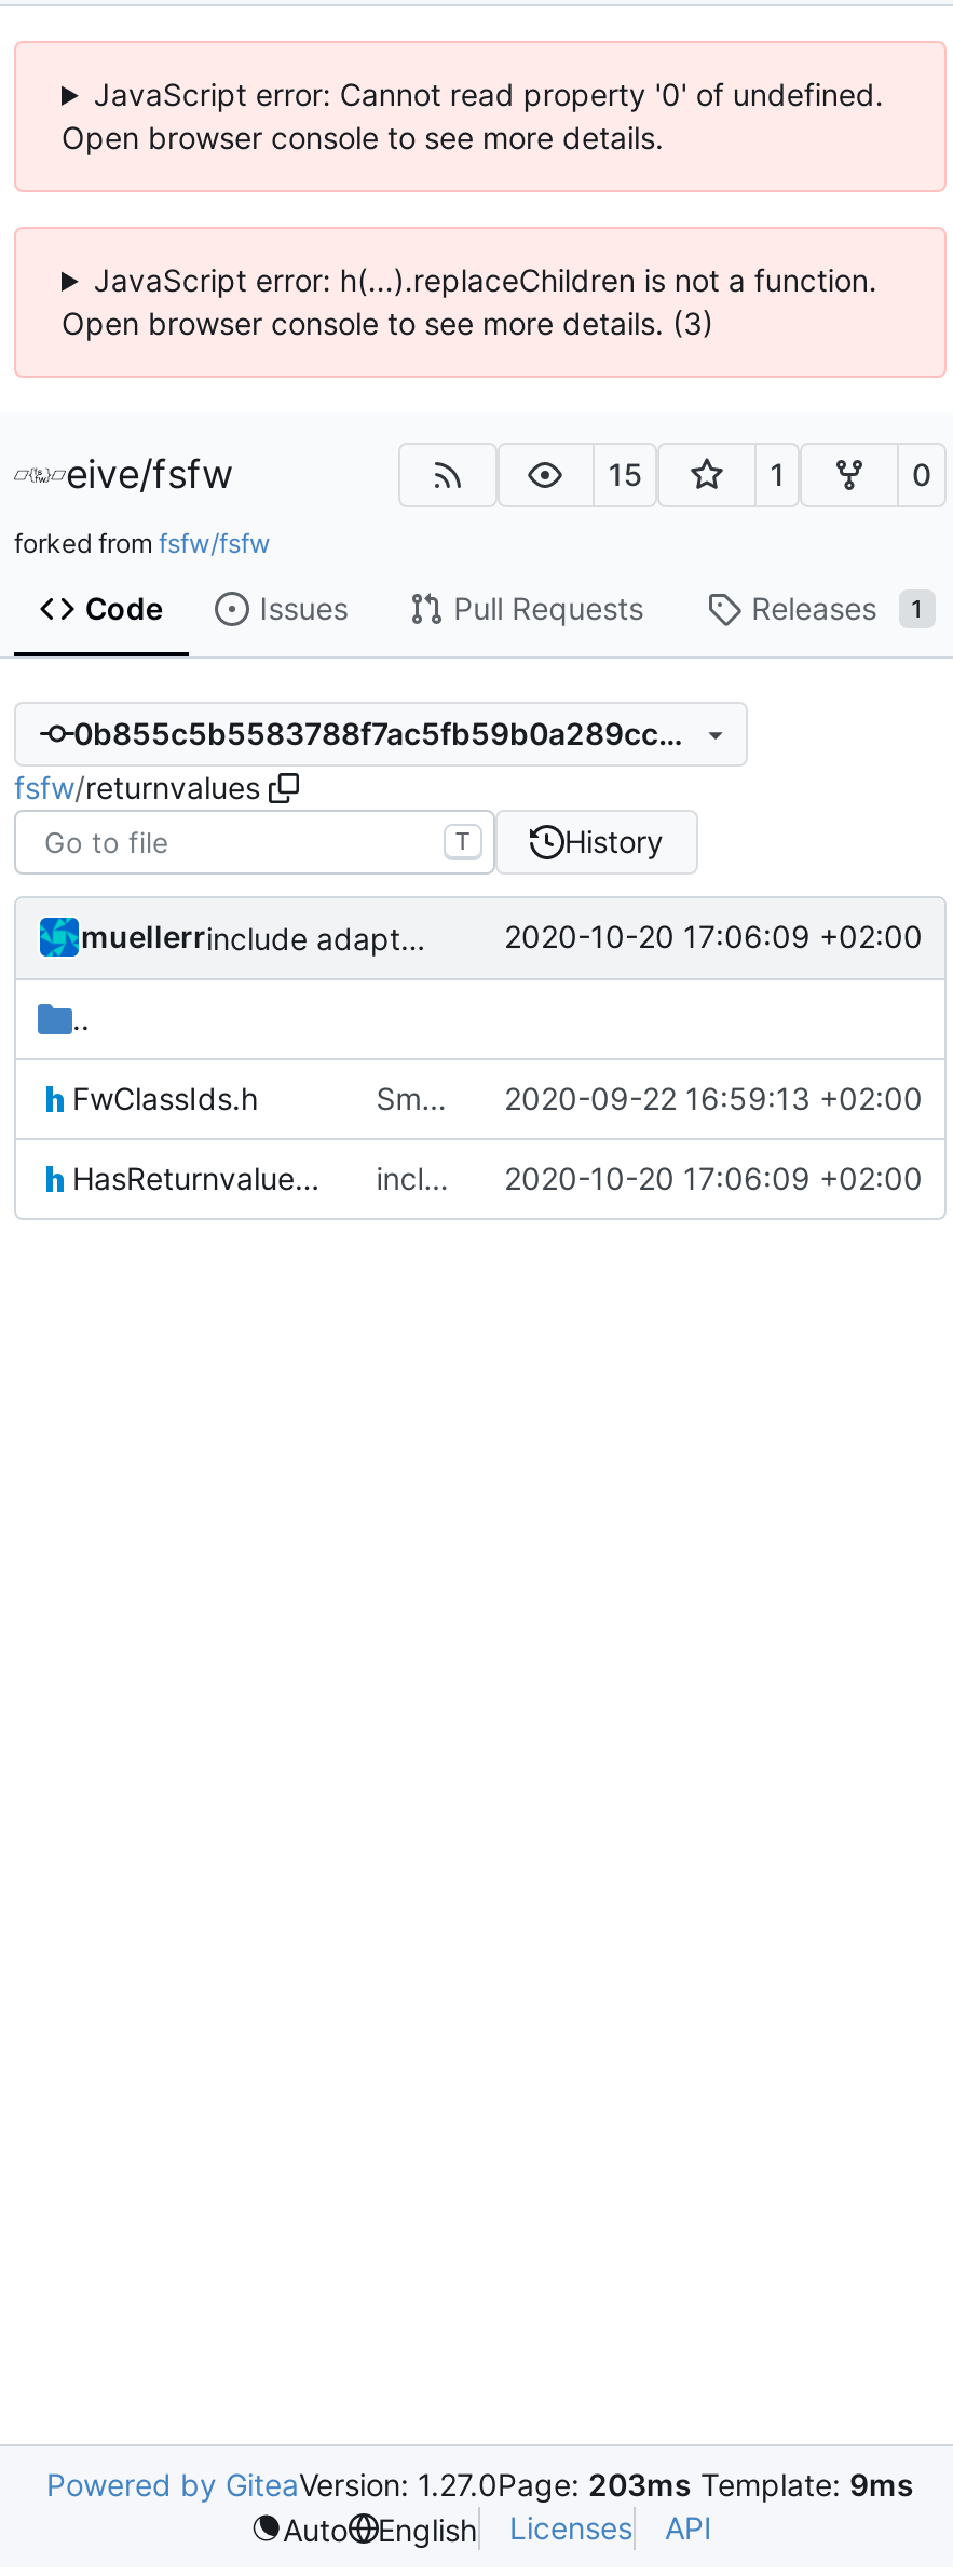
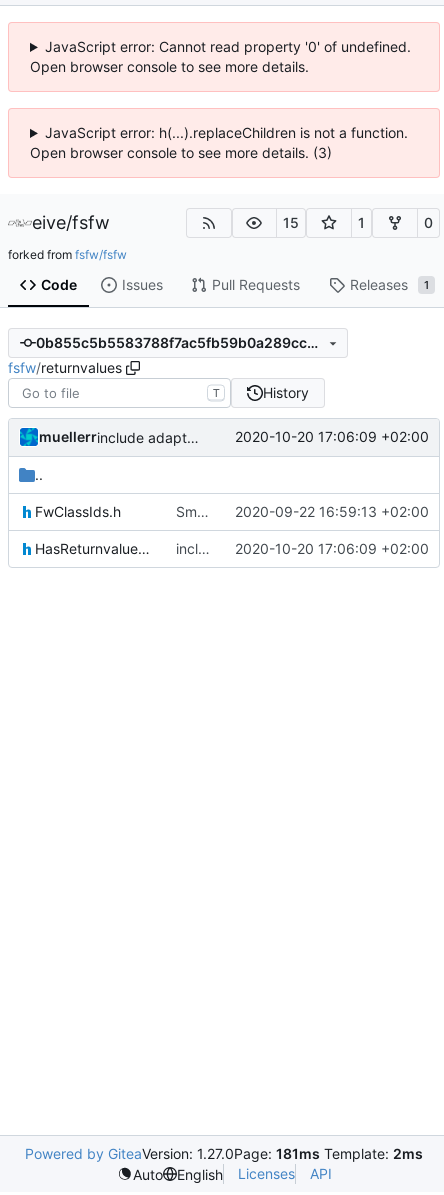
- Powered by GiteaVersion: 1.27.0Page: 203ms Template: 9ms
+ Powered by GiteaVersion: 1.27.0Page: 181ms Template: 2ms
